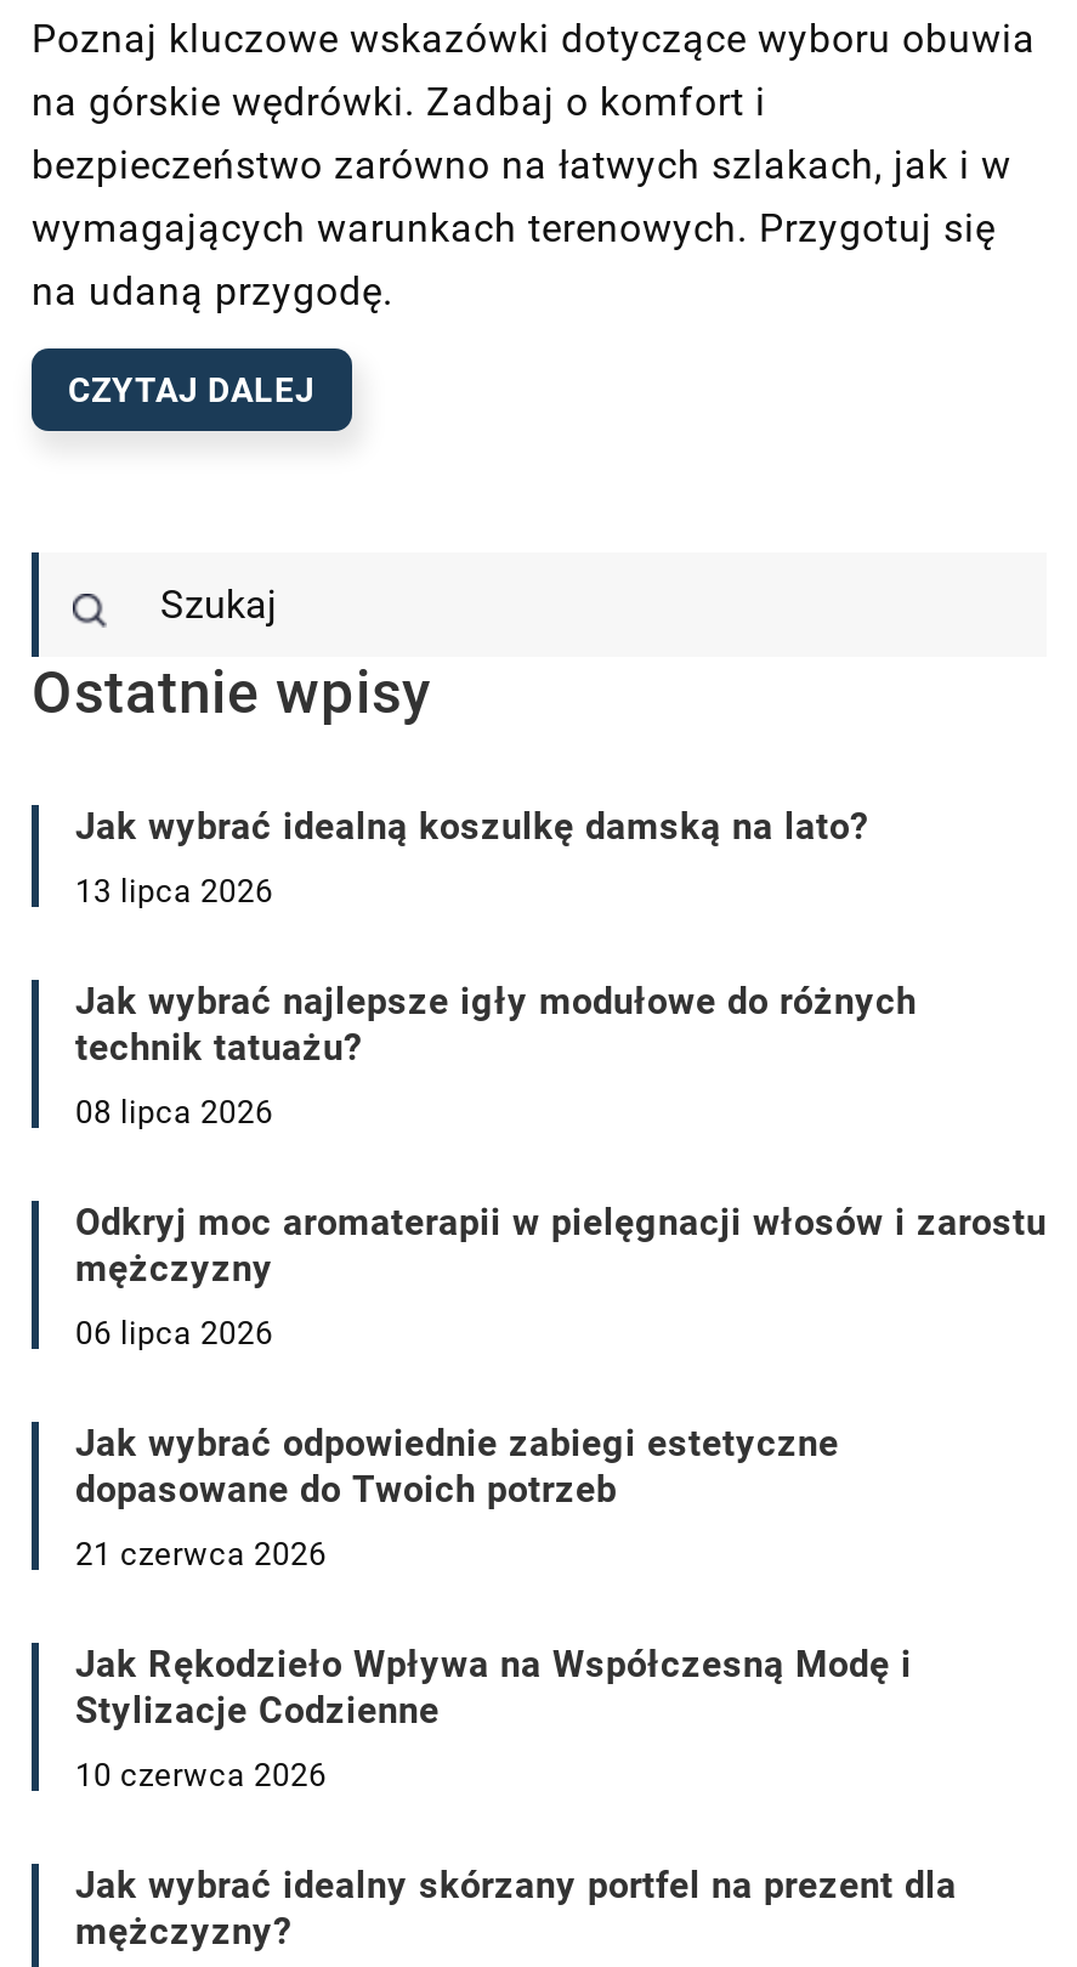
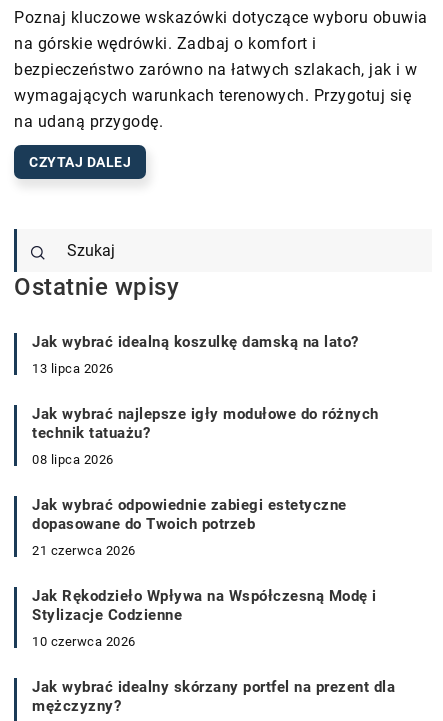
- Odkryj moc aromaterapii w pielęgnacji włosów i zarostu
- mężczyzny
- 06 lipca 2026
